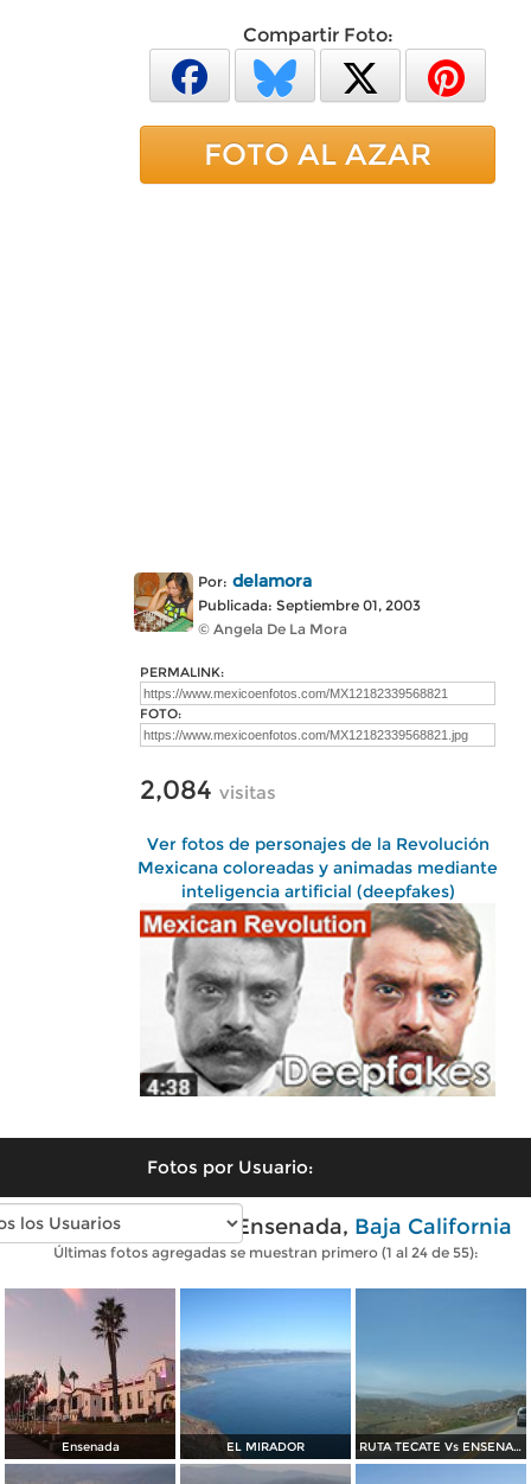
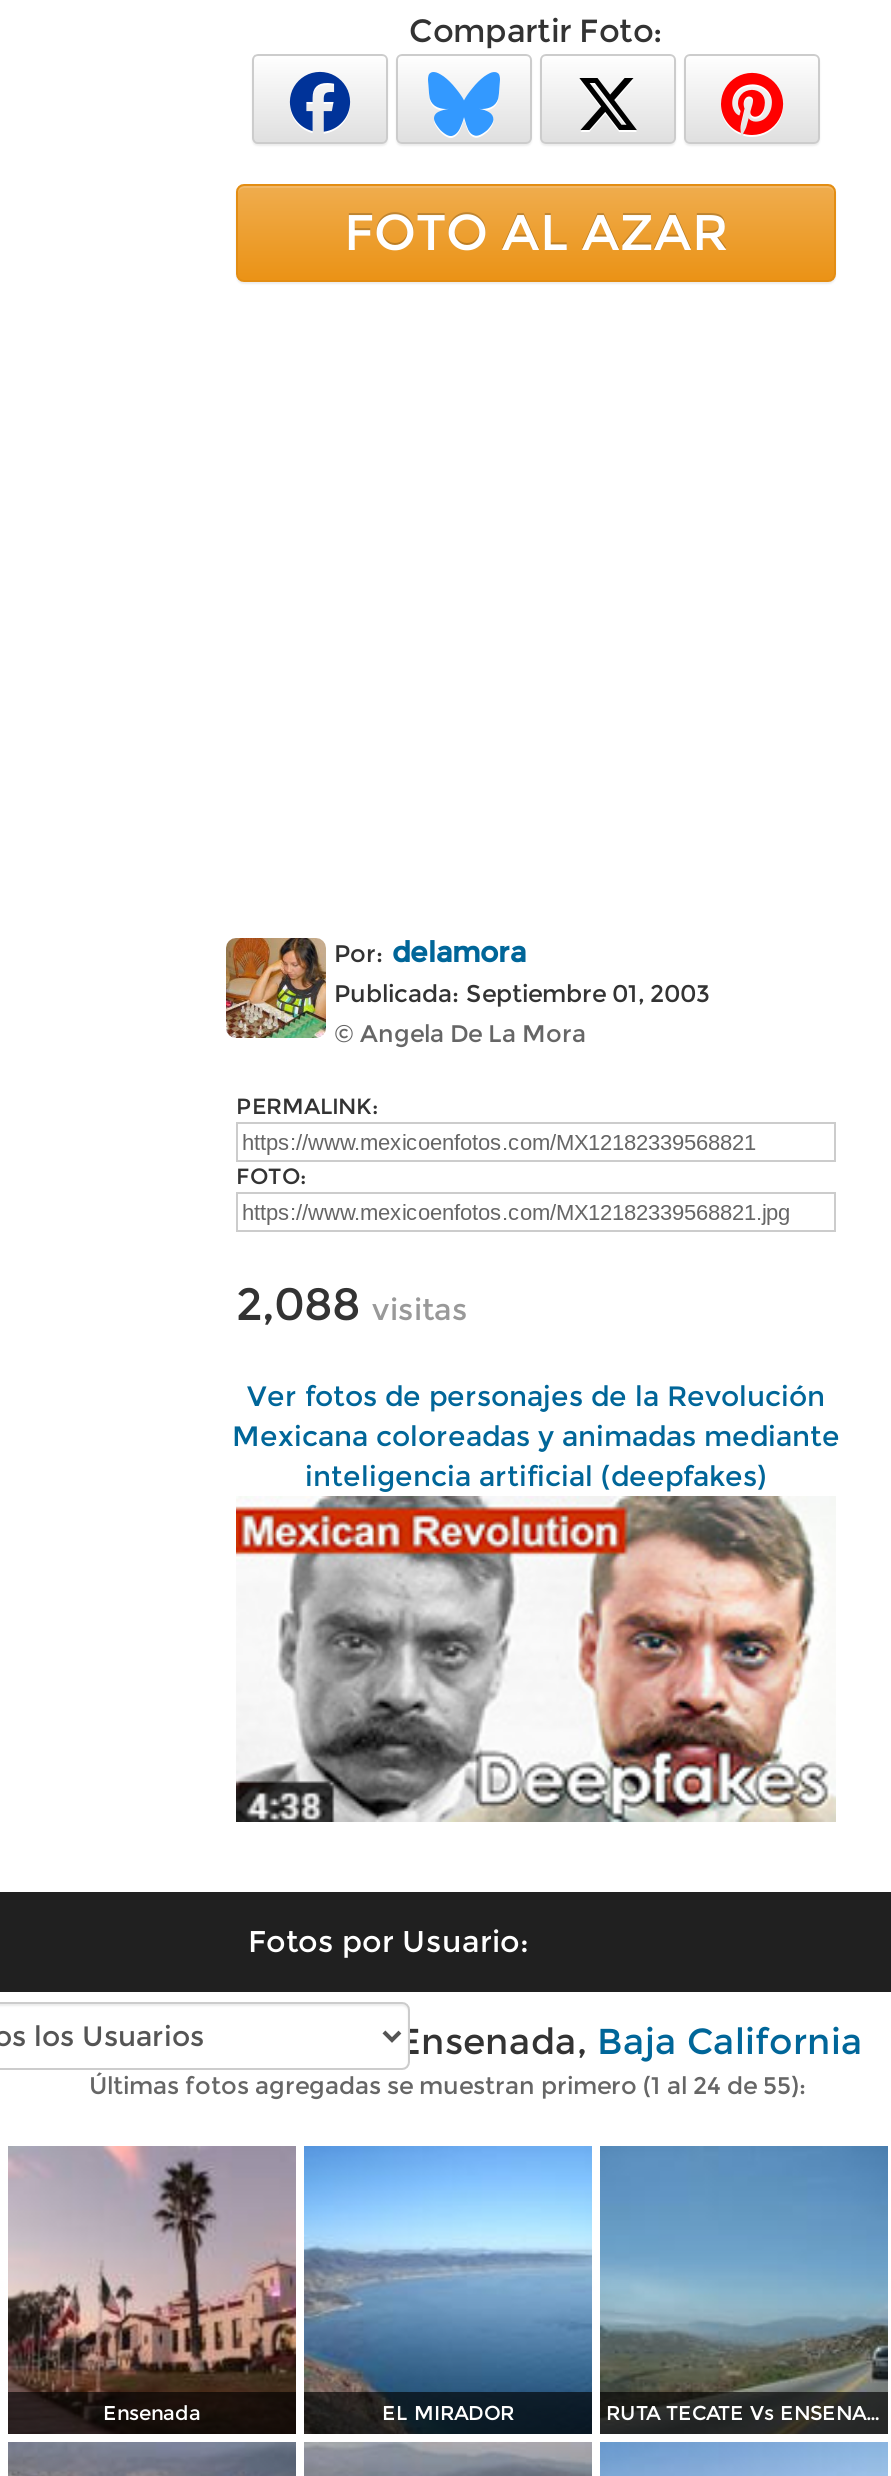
- 2,084 visitas
+ 2,088 visitas
